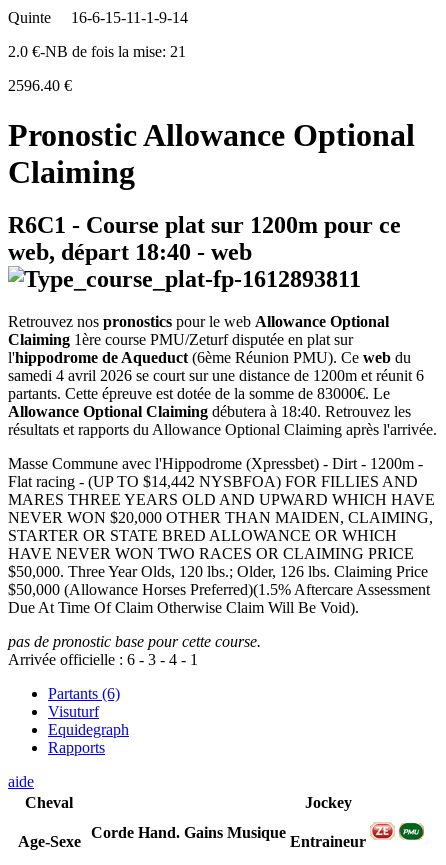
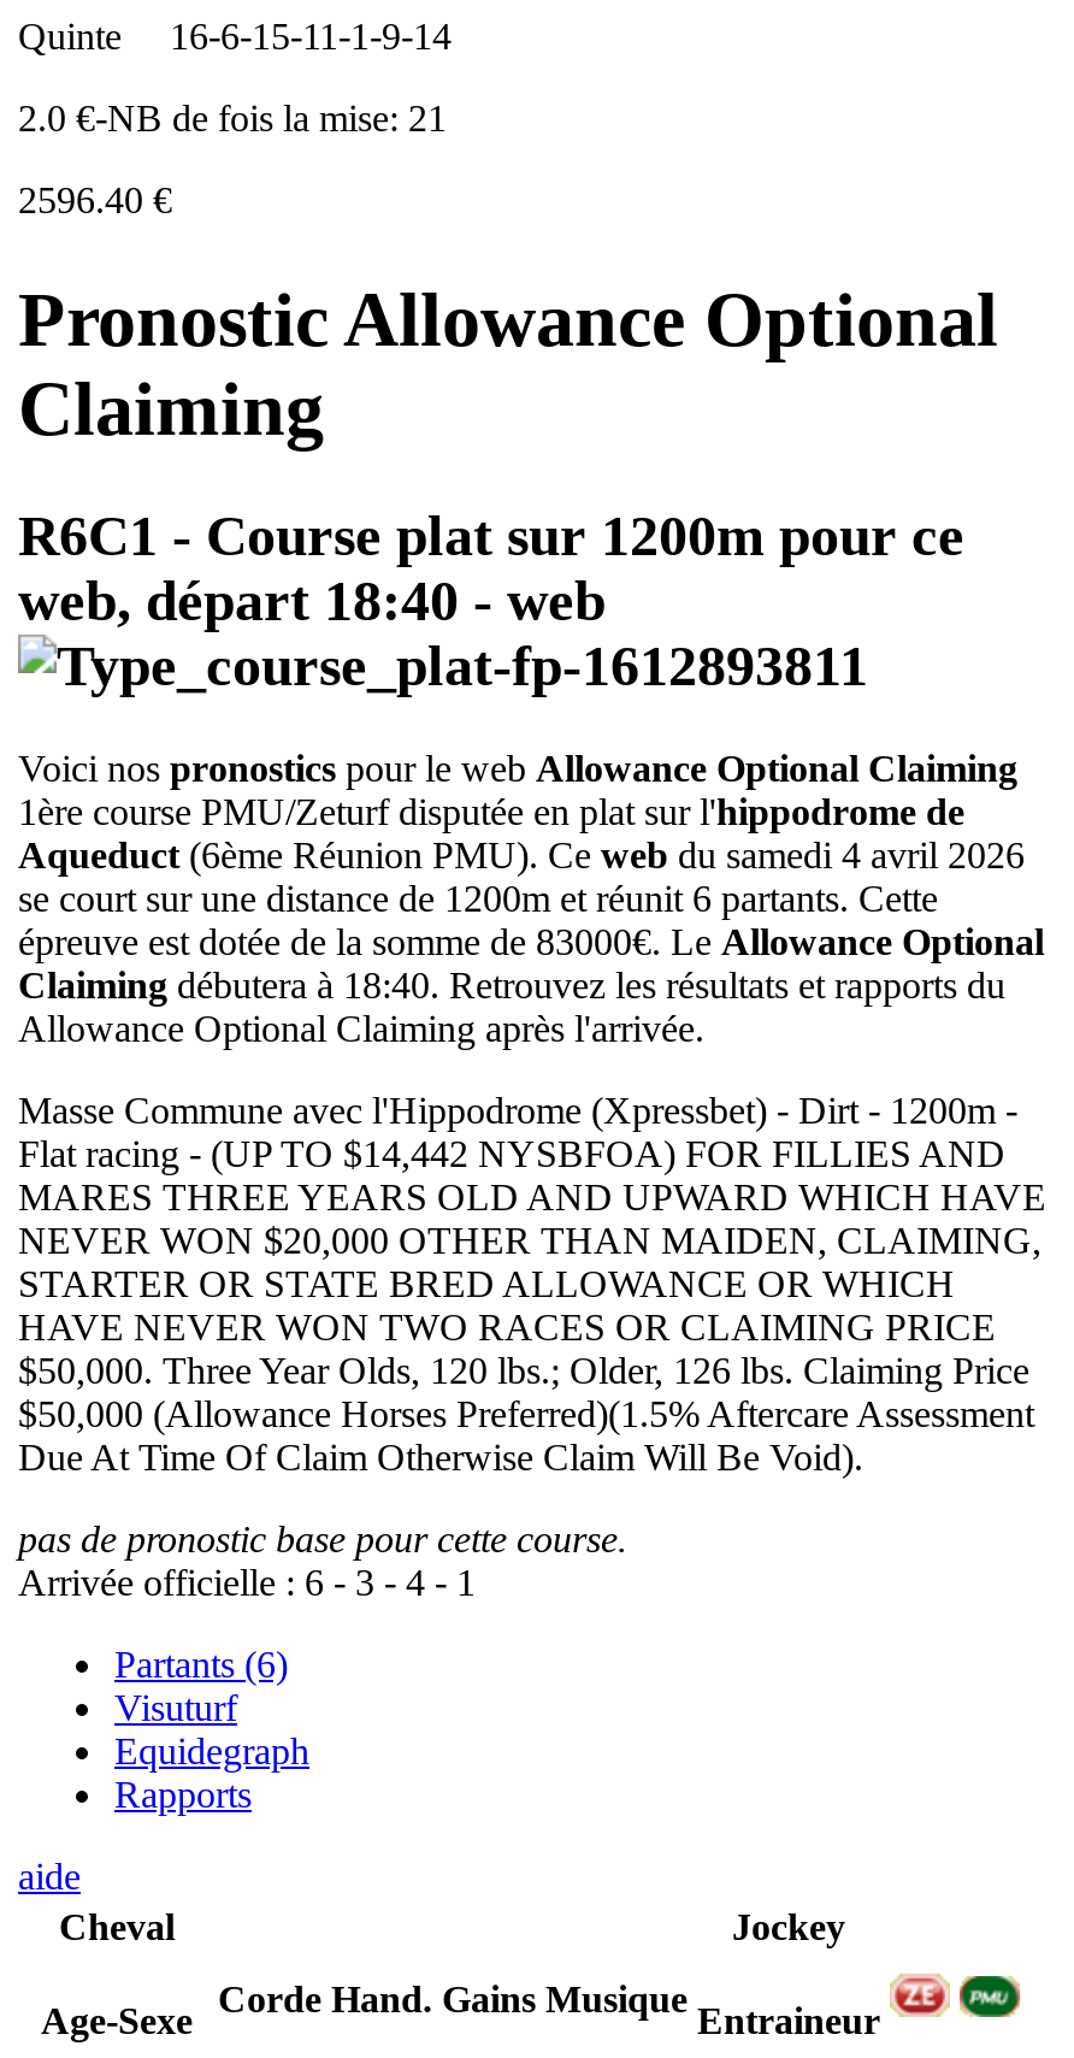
- Retrouvez nos pronostics pour le web Allowance Optional
- Claiming 1ère course PMU/Zeturf disputée en plat sur
- l'hippodrome de Aqueduct (6ème Réunion PMU). Ce web du
- samedi 4 avril 2026 se court sur une distance de 1200m et réunit 6
- partants. Cette épreuve est dotée de la somme de 83000€. Le
- Allowance Optional Claiming débutera à 18:40. Retrouvez les
- résultats et rapports du Allowance Optional Claiming après l'arrivée.
+ Voici nos pronostics pour le web Allowance Optional Claiming
+ 1ère course PMU/Zeturf disputée en plat sur l'hippodrome de
+ Aqueduct (6ème Réunion PMU). Ce web du samedi 4 avril 2026
+ se court sur une distance de 1200m et réunit 6 partants. Cette
+ épreuve est dotée de la somme de 83000€. Le Allowance Optional
+ Claiming débutera à 18:40. Retrouvez les résultats et rapports du
+ Allowance Optional Claiming après l'arrivée.
